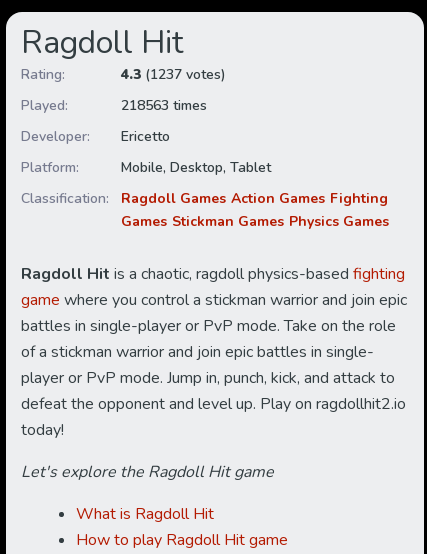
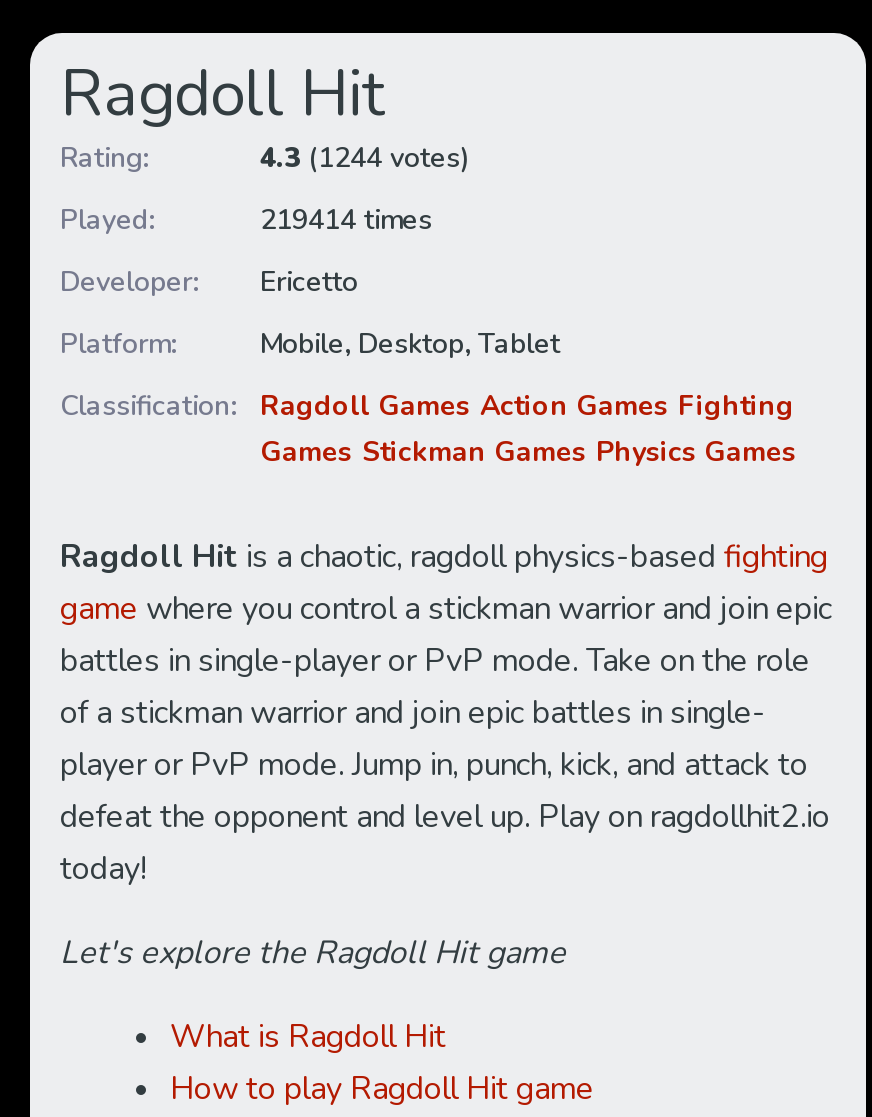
- 4.3 (1237 votes)
+ 4.3 (1244 votes)

- 218563 times
+ 219414 times
